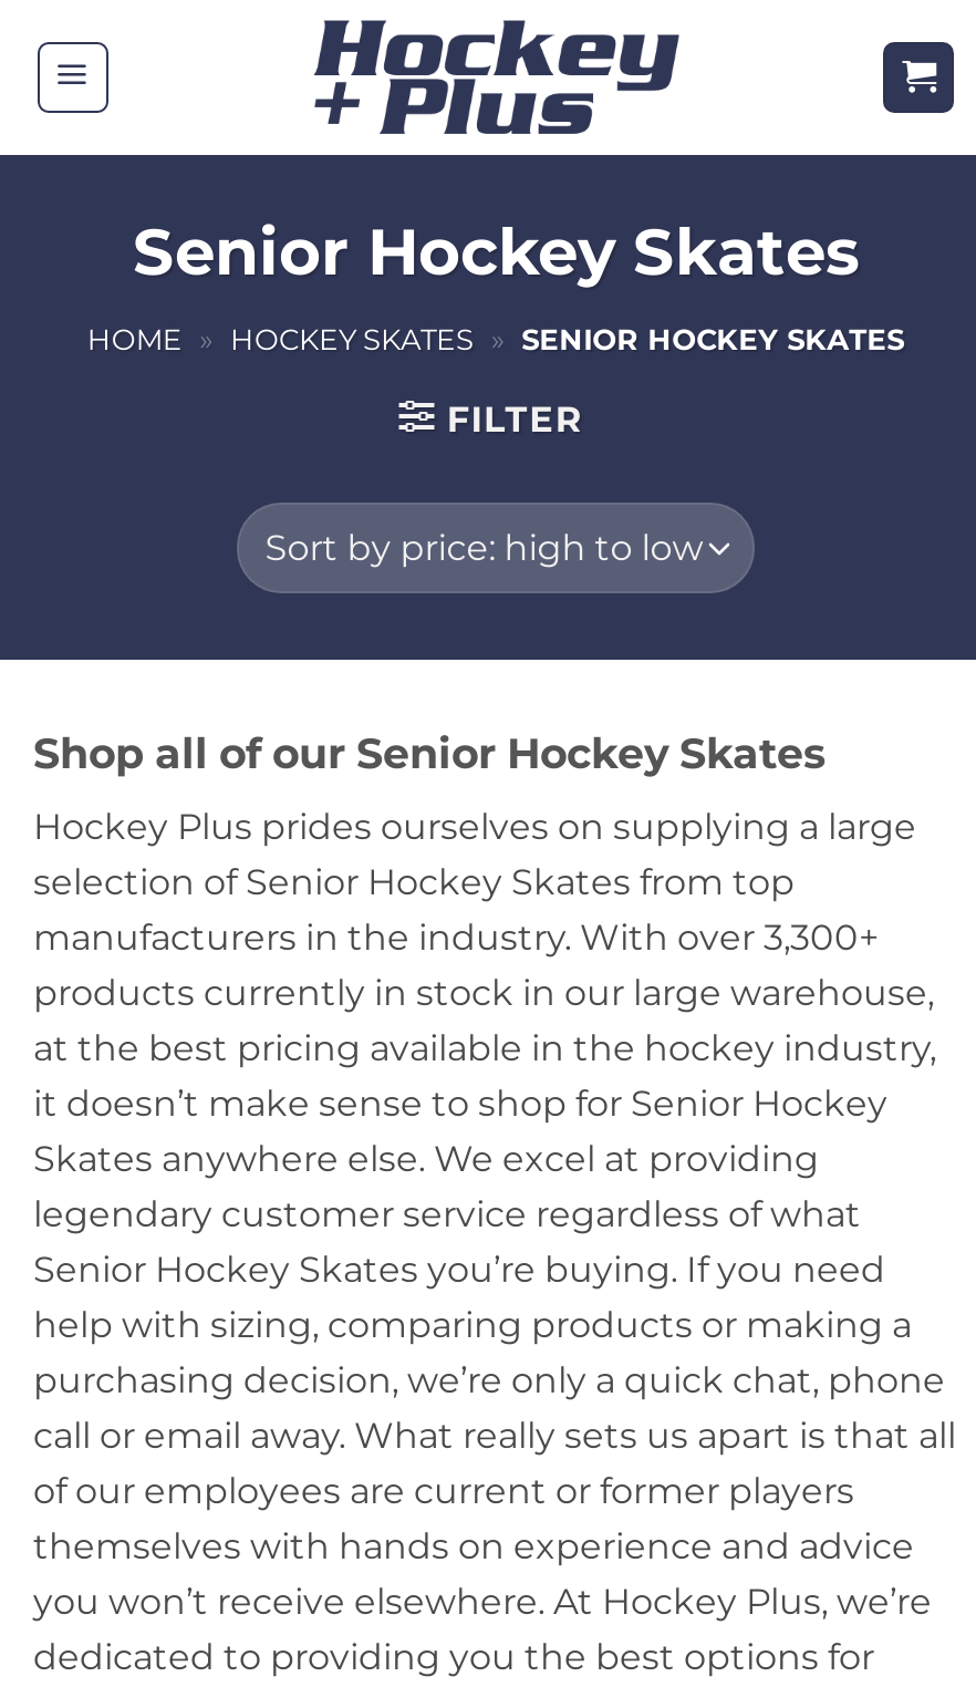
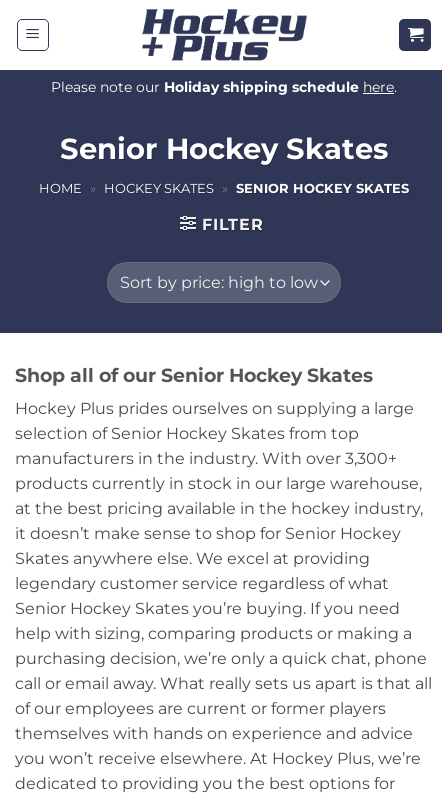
+ Please note our Holiday shipping schedule here.
